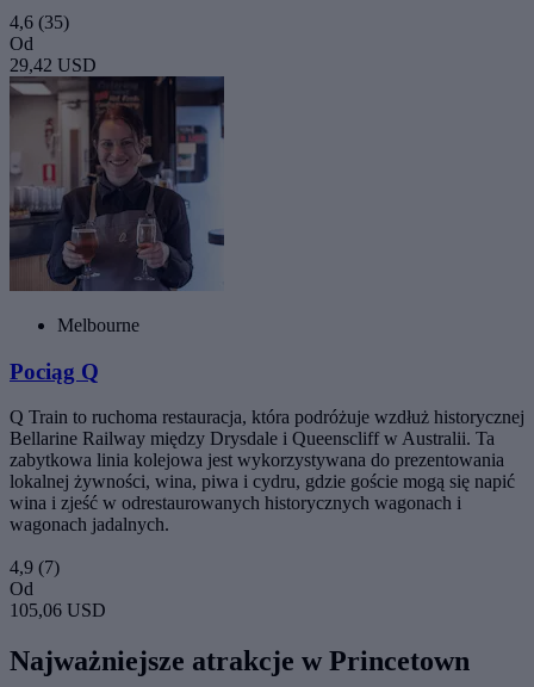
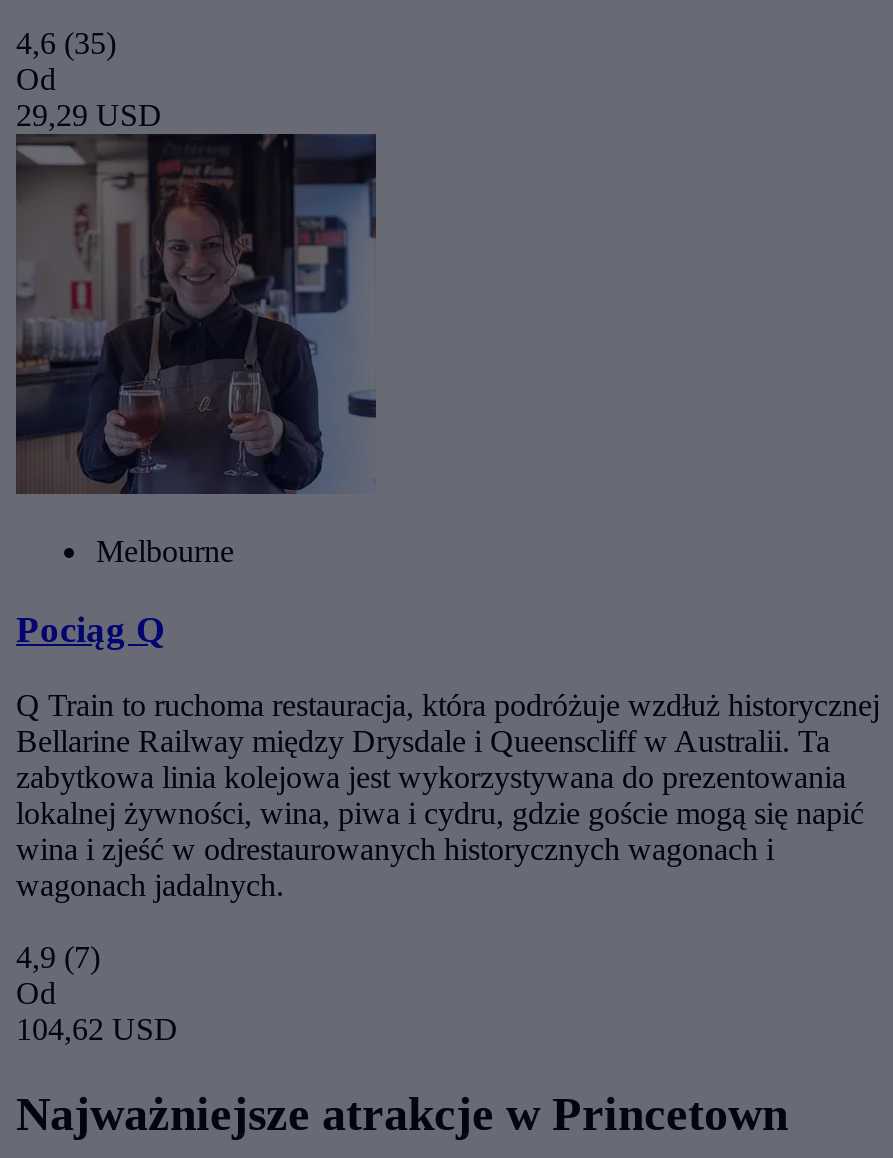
- 29,42 USD
+ 29,29 USD

- 105,06 USD
+ 104,62 USD
